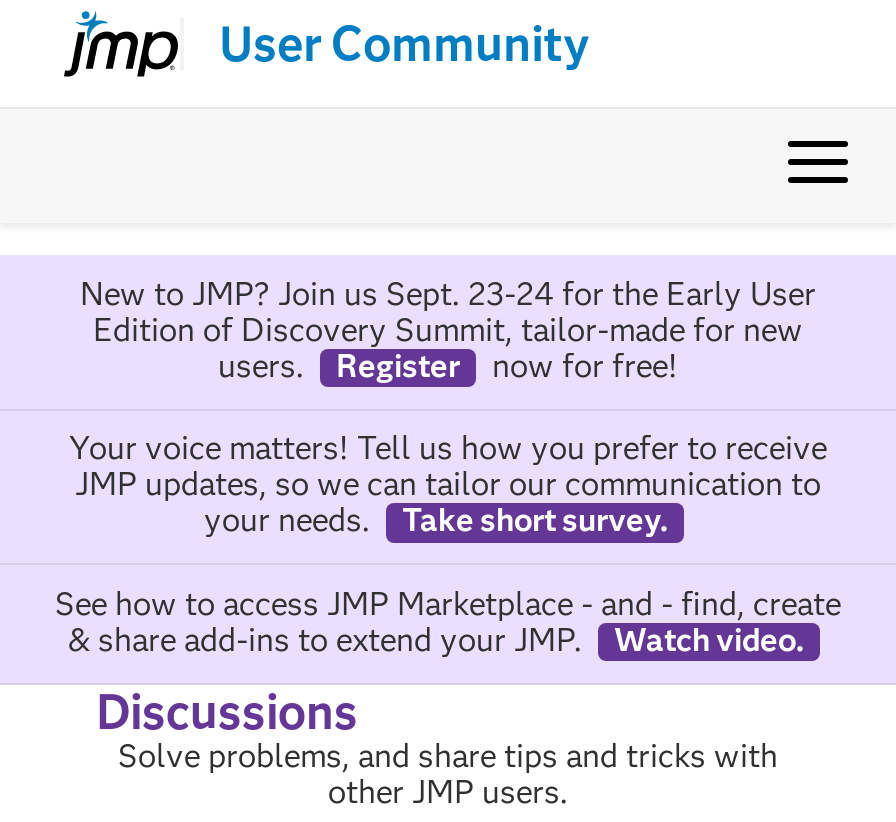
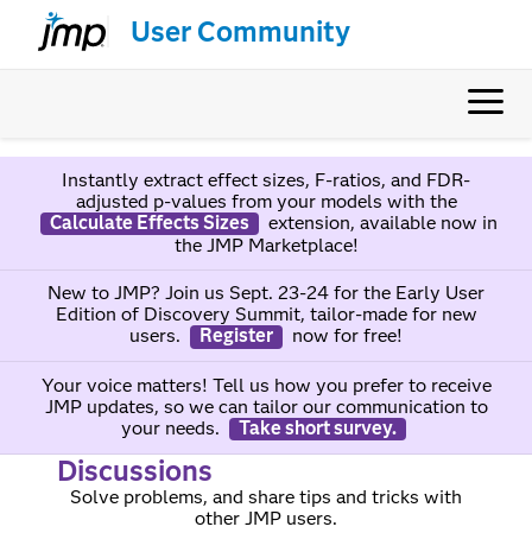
+ Instantly extract effect sizes, F-ratios, and FDR-
+ adjusted p-values from your models with the
+ Calculate Effects Sizes
+ extension, available now in
+ the JMP Marketplace!

moved down: New to JMP? Join us Sept. 23-24 for the Early User | Edition of Discovery Summit, tailor-made for new | users. | ... | your needs. | Take short survey.

- See how to access JMP Marketplace - and - find, create
- & share add-ins to extend your JMP.
- Watch video.
